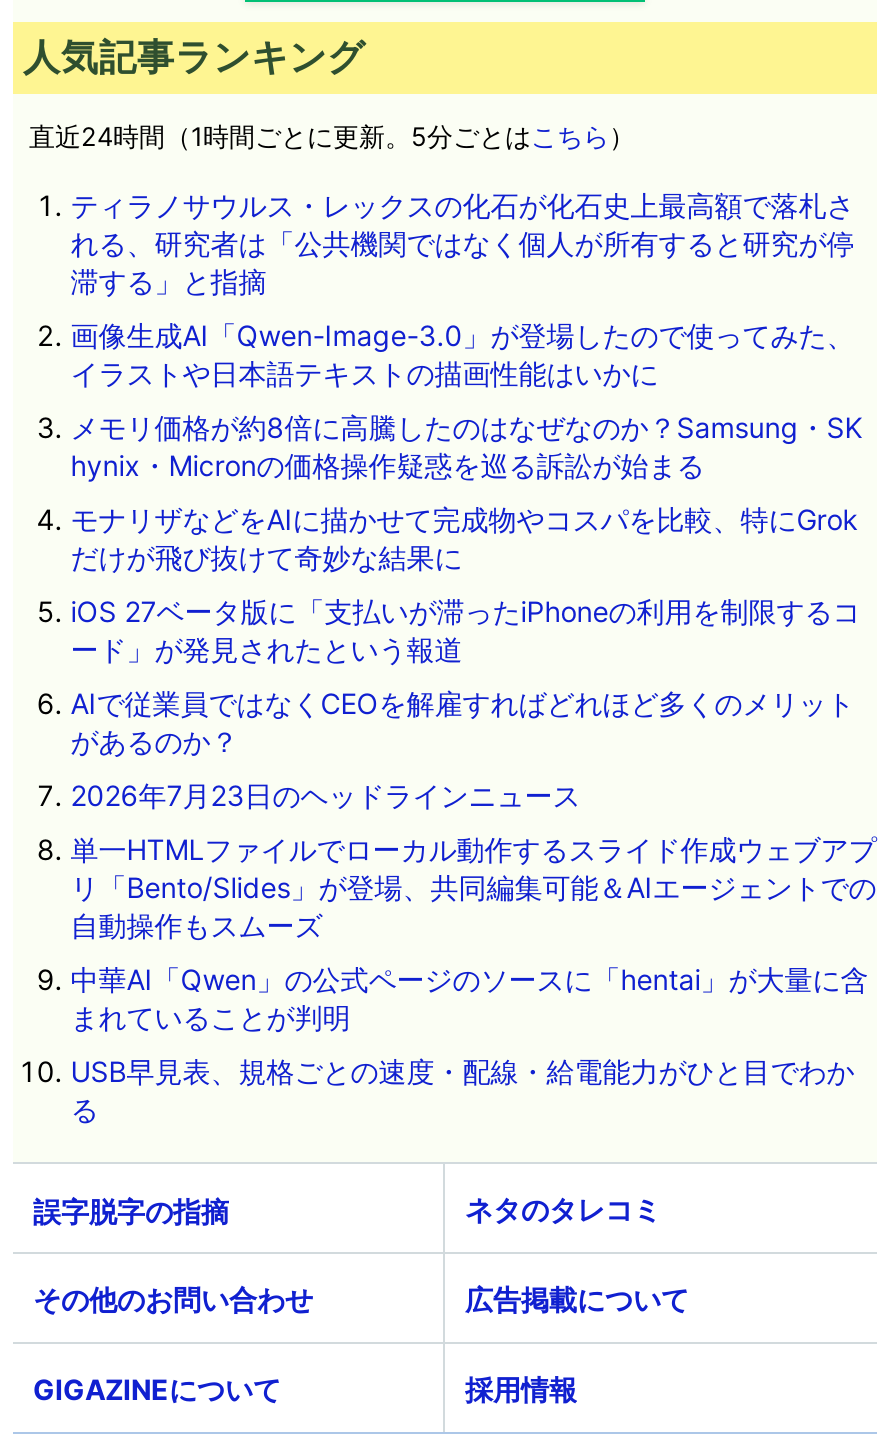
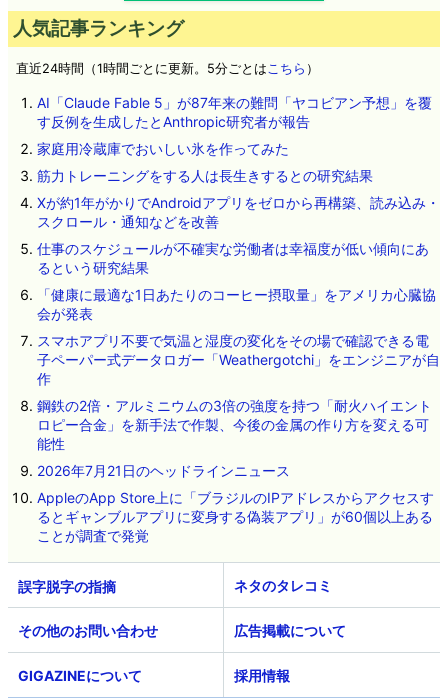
- ティラノサウルス・レックスの化石が化石史上最高額で落札さ
- れる、研究者は「公共機関ではなく個人が所有すると研究が停
- 滞する」と指摘
+ AI「Claude Fable 5」が87年来の難問「ヤコビアン予想」を覆
+ す反例を生成したとAnthropic研究者が報告

- 画像生成AI「Qwen-Image-3.0」が登場したので使ってみた、
- イラストや日本語テキストの描画性能はいかに
+ 家庭用冷蔵庫でおいしい氷を作ってみた

- メモリ価格が約8倍に高騰したのはなぜなのか？Samsung・SK
- hynix・Micronの価格操作疑惑を巡る訴訟が始まる
+ 筋力トレーニングをする人は長生きするとの研究結果

- モナリザなどをAIに描かせて完成物やコスパを比較、特にGrok
- だけが飛び抜けて奇妙な結果に
+ Xが約1年がかりでAndroidアプリをゼロから再構築、読み込み・
+ スクロール・通知などを改善

- iOS 27ベータ版に「支払いが滞ったiPhoneの利用を制限するコ
- ード」が発見されたという報道
+ 仕事のスケジュールが不確実な労働者は幸福度が低い傾向にあ
+ るという研究結果

- AIで従業員ではなくCEOを解雇すればどれほど多くのメリット
- があるのか？
+ 「健康に最適な1日あたりのコーヒー摂取量」をアメリカ心臓協
+ 会が発表

- 2026年7月23日のヘッドラインニュース
+ スマホアプリ不要で気温と湿度の変化をその場で確認できる電
+ 子ペーパー式データロガー「Weathergotchi」をエンジニアが自
+ 作

- 単一HTMLファイルでローカル動作するスライド作成ウェブアプ
- リ「Bento/Slides」が登場、共同編集可能＆AIエージェントでの
- 自動操作もスムーズ
+ 鋼鉄の2倍・アルミニウムの3倍の強度を持つ「耐火ハイエント
+ ロピー合金」を新手法で作製、今後の金属の作り方を変える可
+ 能性

- 中華AI「Qwen」の公式ページのソースに「hentai」が大量に含
- まれていることが判明
+ 2026年7月21日のヘッドラインニュース

- USB早見表、規格ごとの速度・配線・給電能力がひと目でわか
- る
+ AppleのApp Store上に「ブラジルのIPアドレスからアクセスす
+ るとギャンブルアプリに変身する偽装アプリ」が60個以上ある
+ ことが調査で発覚
